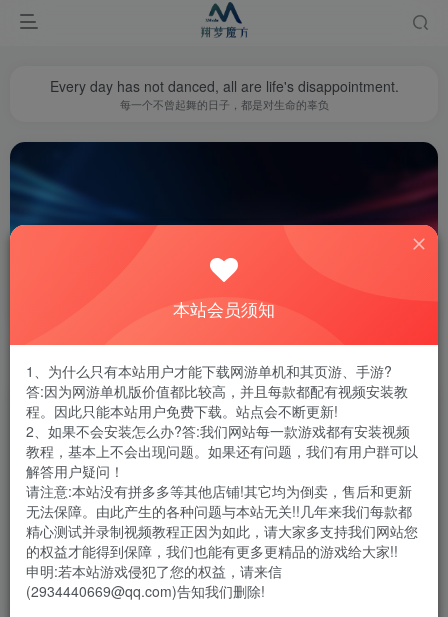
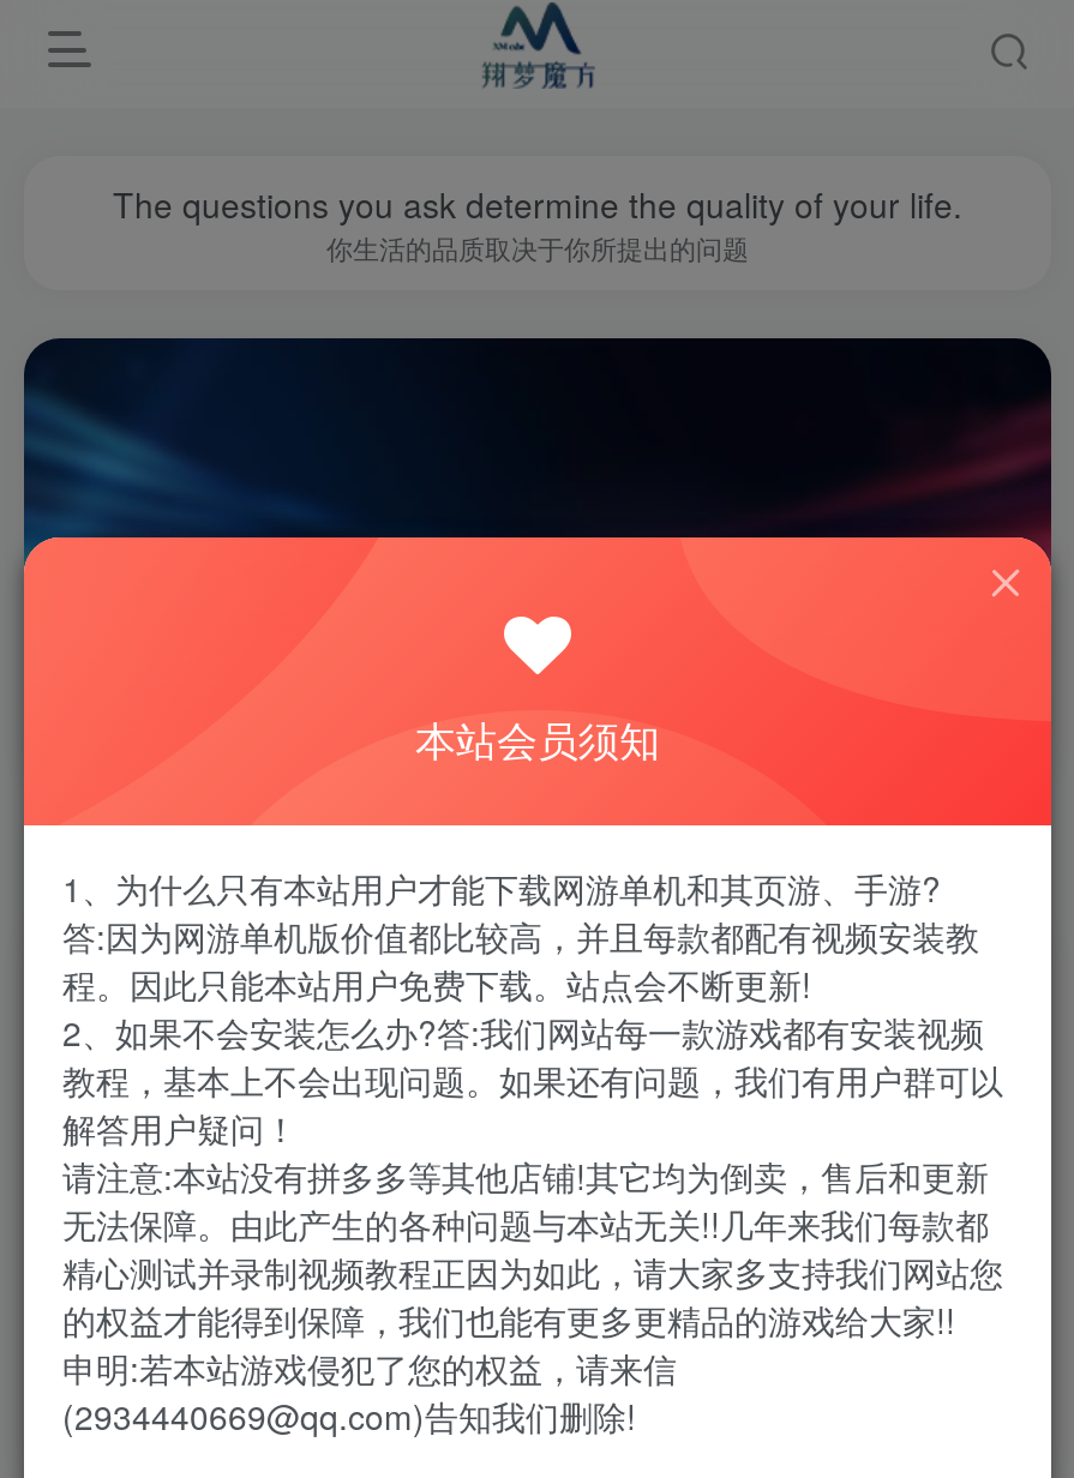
- Every day has not danced, all are life's disappointment.
- 每一个不曾起舞的日子，都是对生命的辜负
+ The questions you ask determine the quality of your life.
+ 你生活的品质取决于你所提出的问题
